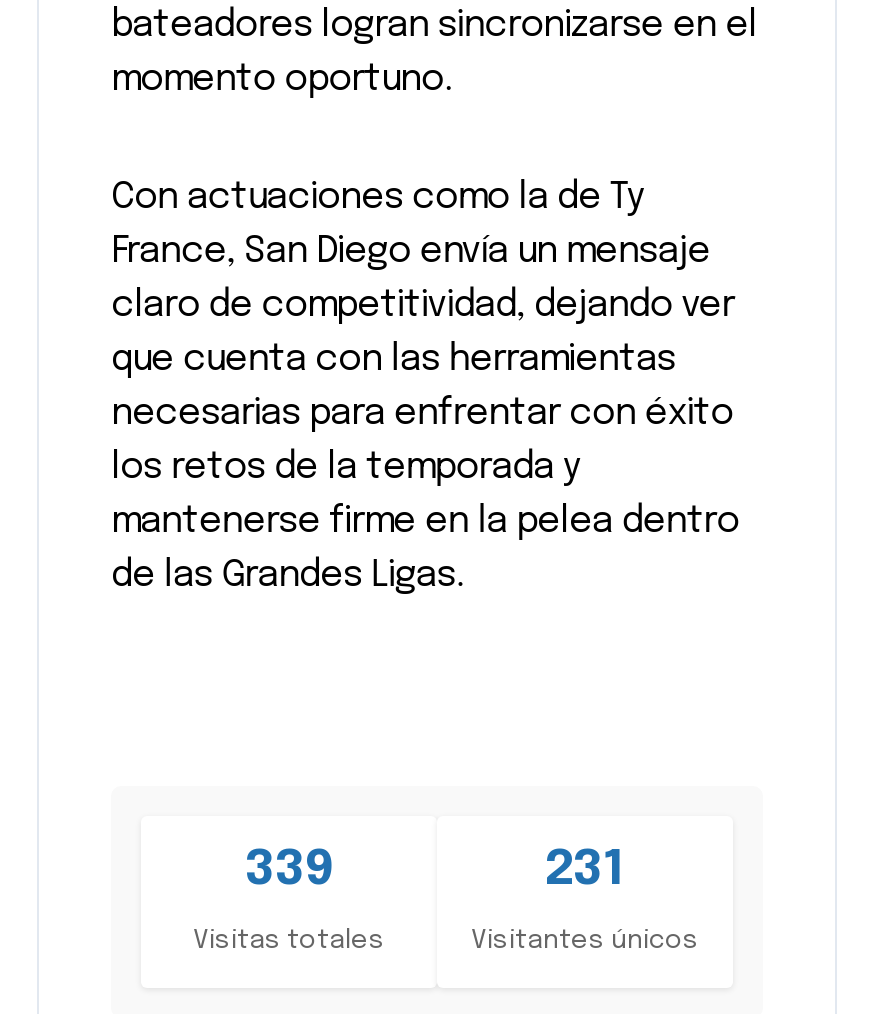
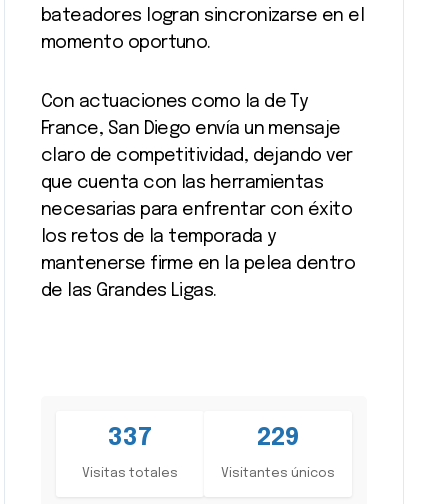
- 339
+ 337

- 231
+ 229
